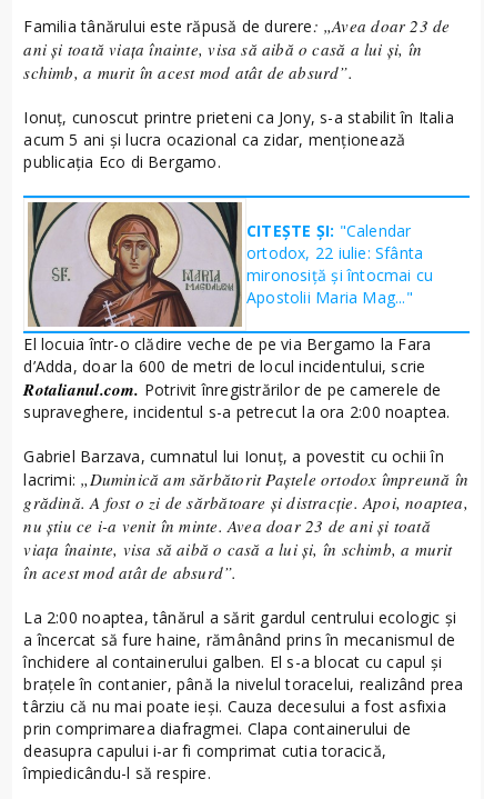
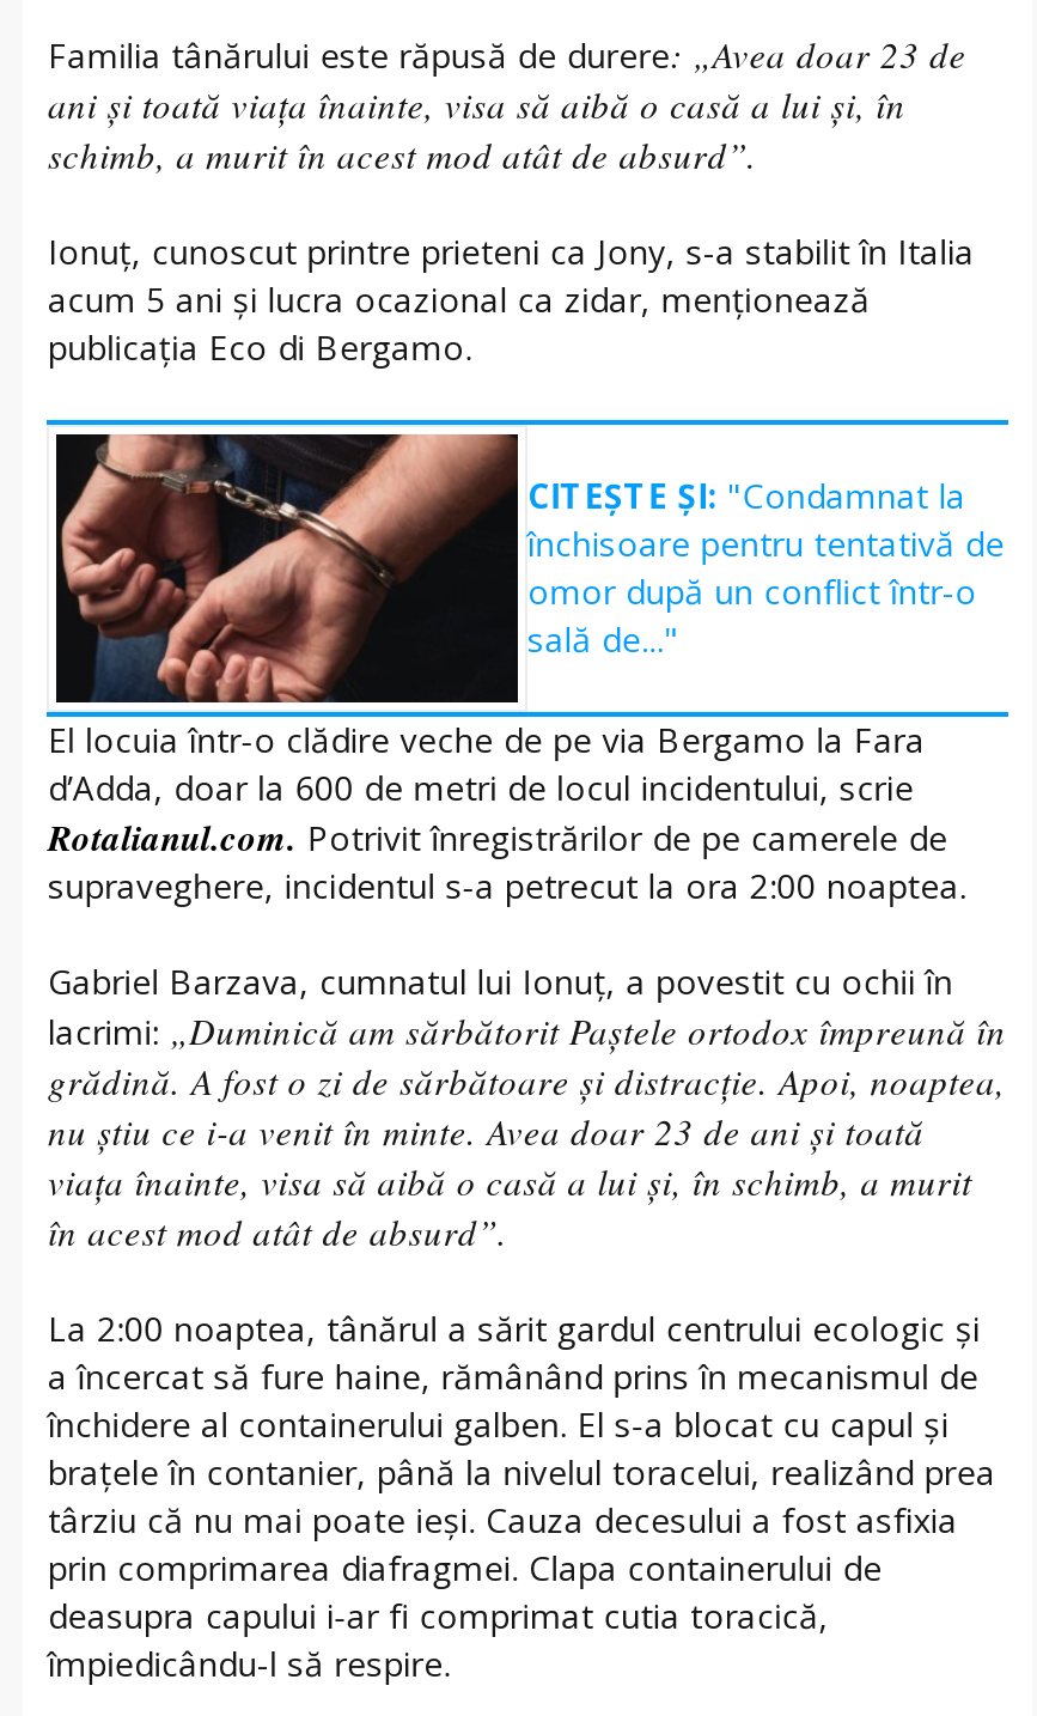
- [image]
- CITEȘTE ȘI: "Calendar
- ortodox, 22 iulie: Sfânta
- mironosiţă şi întocmai cu
- Apostolii Maria Mag..."
+ [image]
+ CITEȘTE ȘI: "Condamnat la
+ închisoare pentru tentativă de
+ omor după un conflict într-o
+ sală de..."
